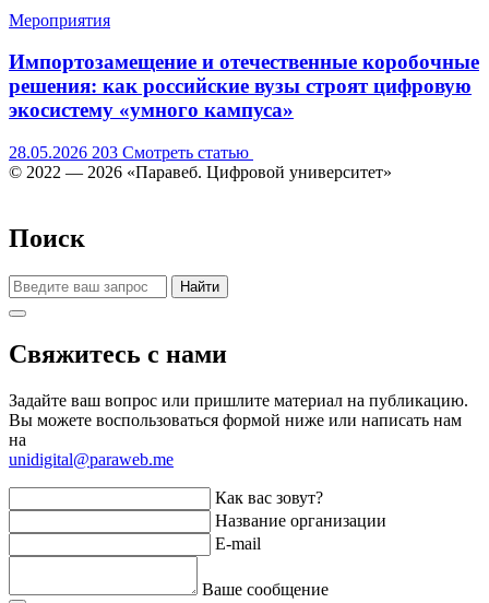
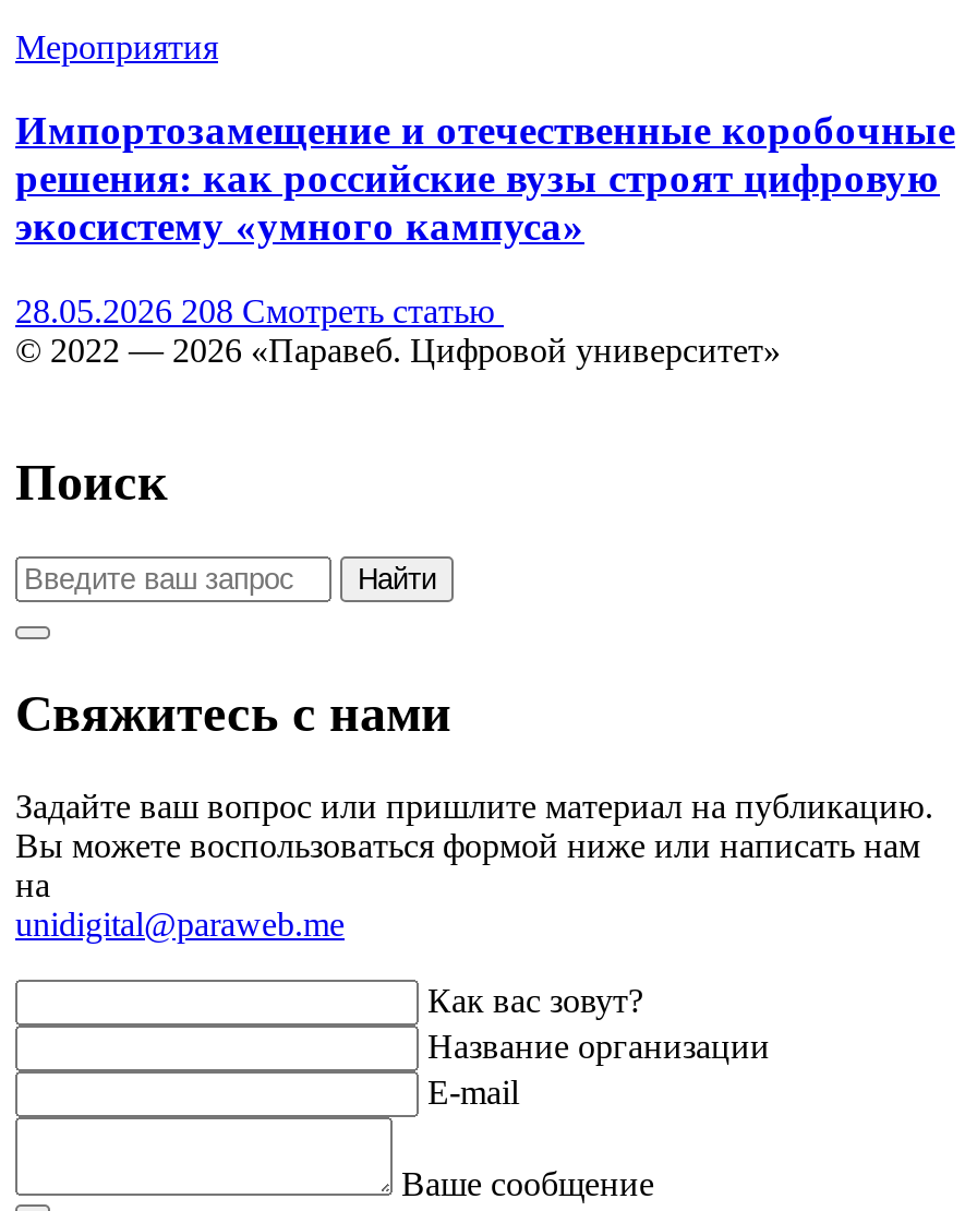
- 28.05.2026 203 Смотреть статью
+ 28.05.2026 208 Смотреть статью
